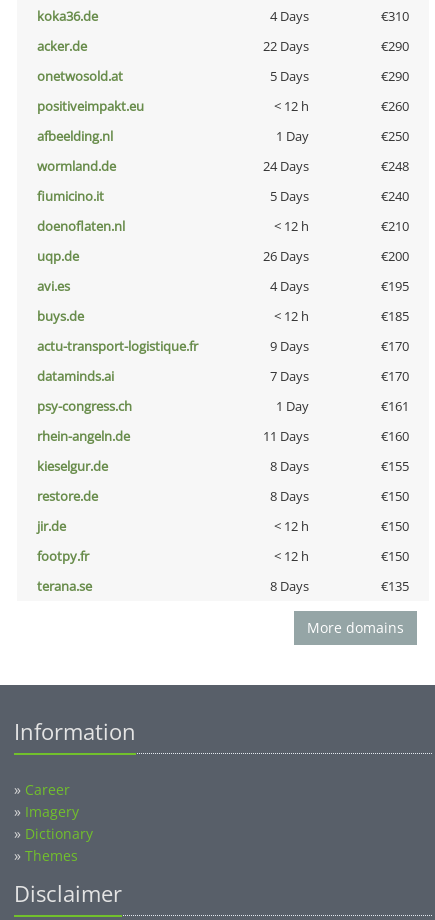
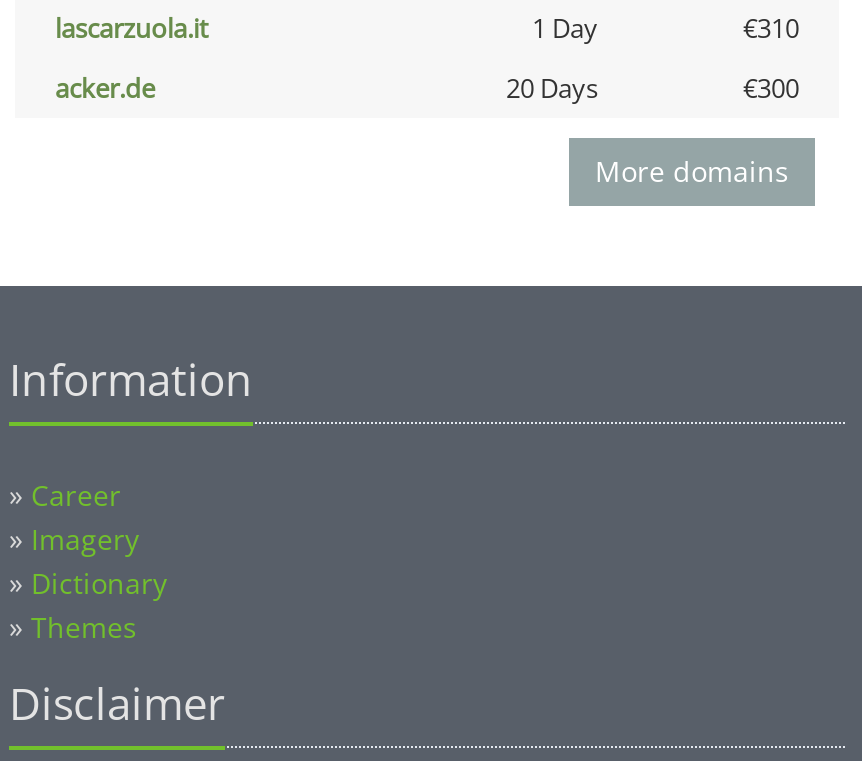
- koka36.de
- 4 Days
+ lascarzuola.it
+ 1 Day

- 22 Days
- €290
- onetwosold.at
- 5 Days
- €290
- positiveimpakt.eu
- < 12 h
- €260
- afbeelding.nl
- 1 Day
- €250
- wormland.de
- 24 Days
- €248
- fiumicino.it
- 5 Days
- €240
- doenoflaten.nl
- < 12 h
- €210
- uqp.de
- 26 Days
- €200
- avi.es
- 4 Days
- €195
- buys.de
- < 12 h
- €185
- actu-transport-logistique.fr
- 9 Days
- €170
- dataminds.ai
- 7 Days
- €170
- psy-congress.ch
- 1 Day
- €161
- rhein-angeln.de
- 11 Days
- €160
- kieselgur.de
- 8 Days
- €155
- restore.de
- 8 Days
- €150
- jir.de
- < 12 h
- €150
- footpy.fr
- < 12 h
- €150
- terana.se
- 8 Days
- €135
+ 20 Days
+ €300
